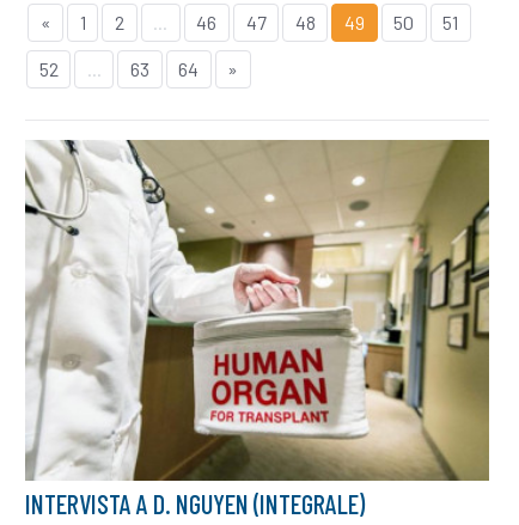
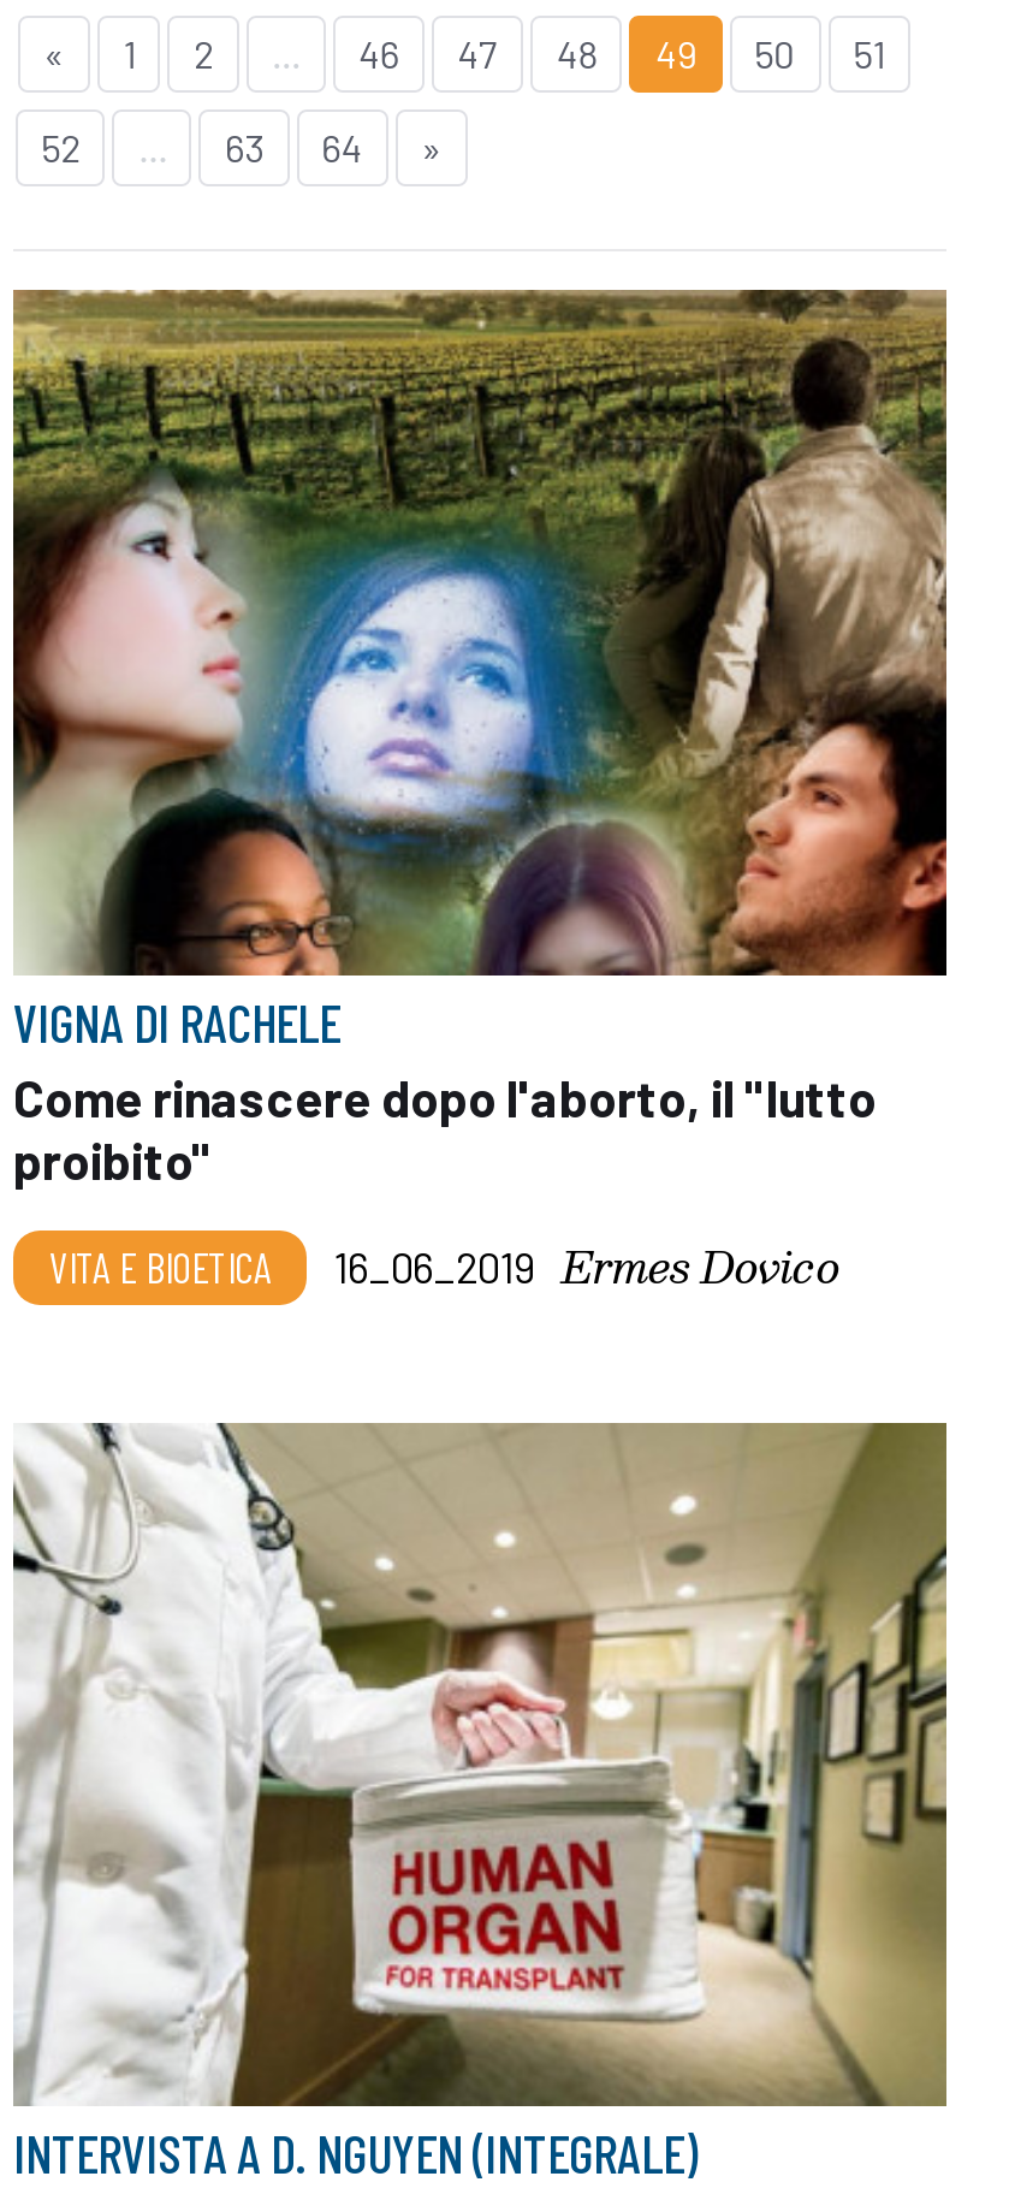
+ [image]
+ VIGNA DI RACHELE
+ Come rinascere dopo l'aborto, il "lutto
+ proibito"
+ VITA E BIOETICA
+ 16_06_2019 Ermes Dovico
